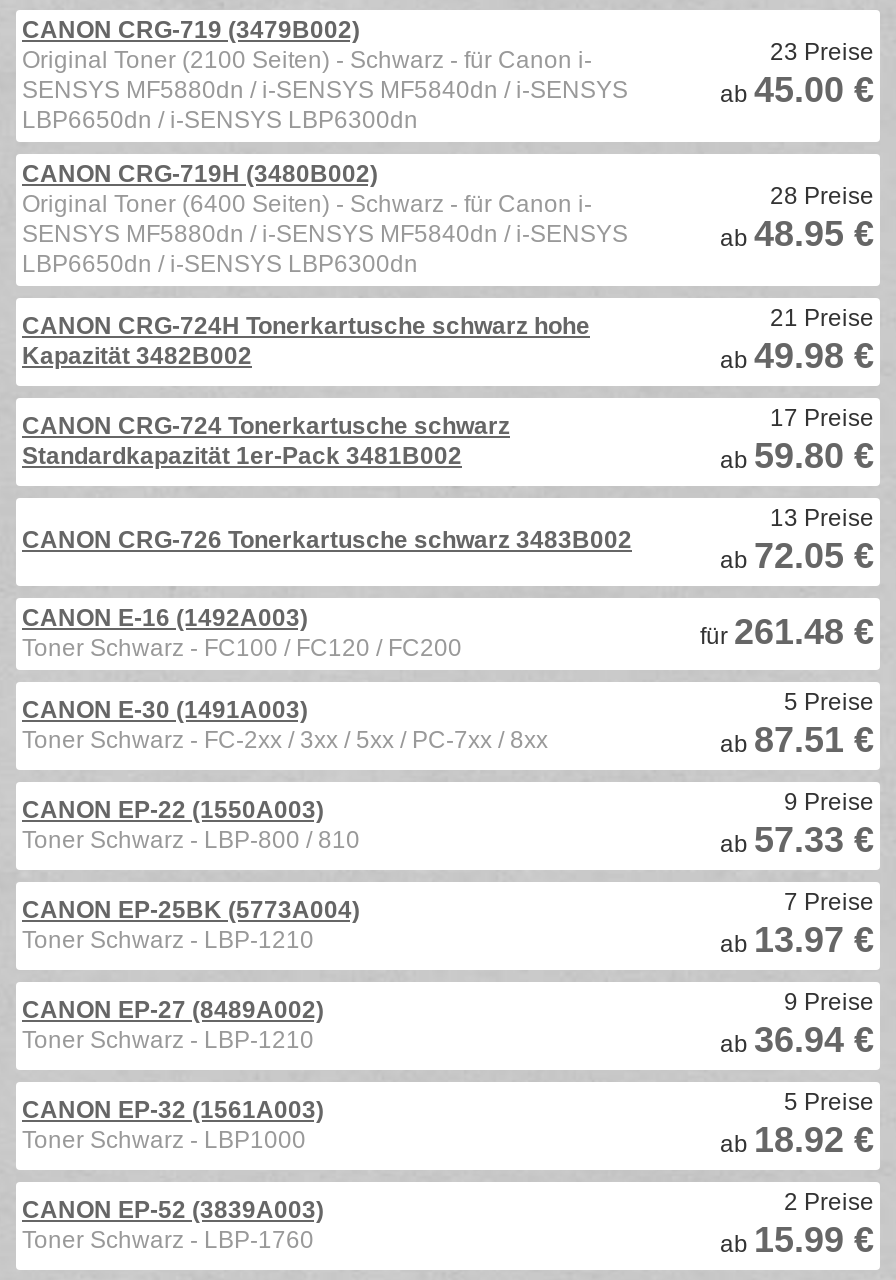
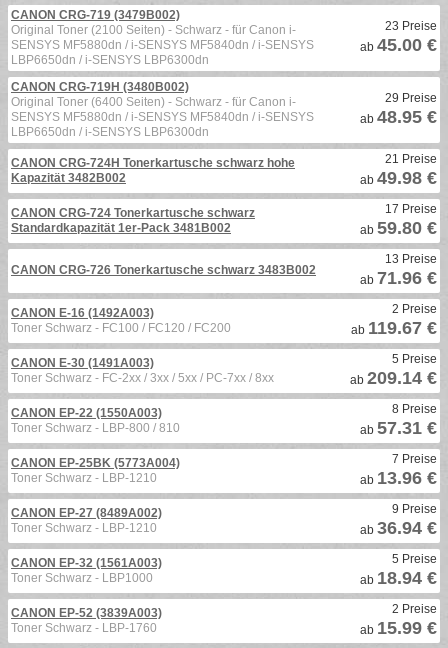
- 28 Preise
+ 29 Preise

- ab 72.05 €
+ ab 71.96 €

- für 261.48 €
+ 2 Preise
+ ab 119.67 €

- ab 87.51 €
+ ab 209.14 €

- 9 Preise
+ 8 Preise

- ab 57.33 €
+ ab 57.31 €

- ab 13.97 €
+ ab 13.96 €

- ab 18.92 €
+ ab 18.94 €
